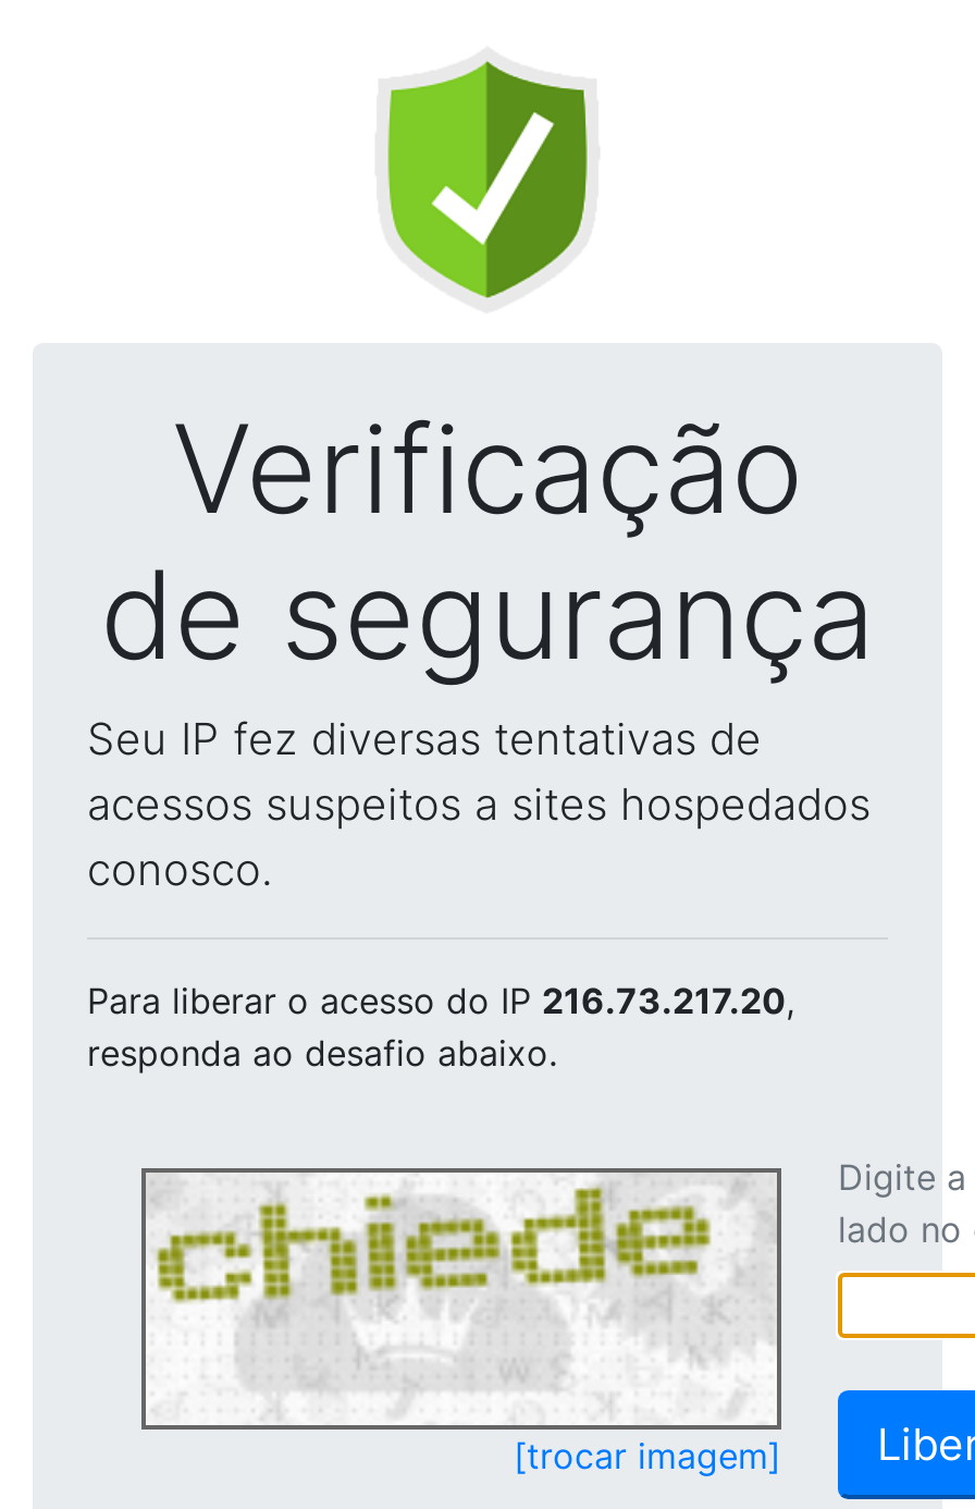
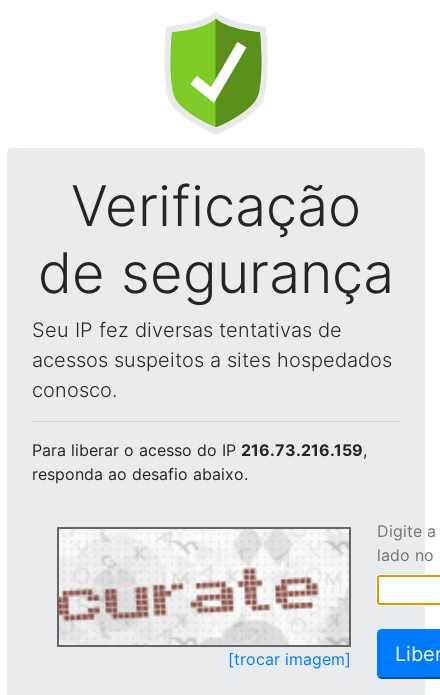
- Para liberar o acesso do IP 216.73.217.20,
+ Para liberar o acesso do IP 216.73.216.159,

- [image]
+ [image]
